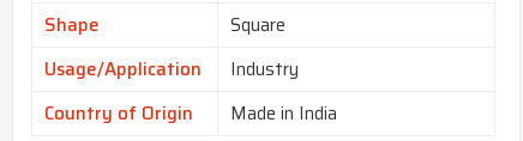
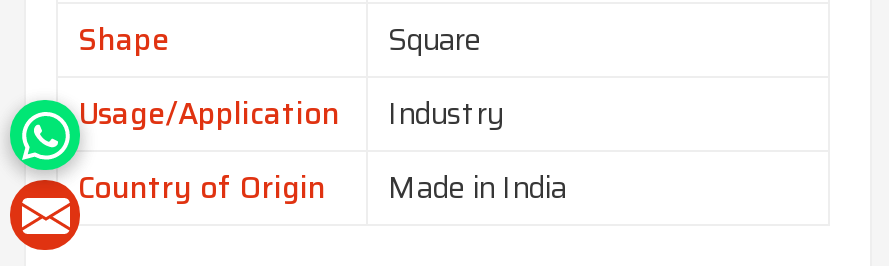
+ [image]
